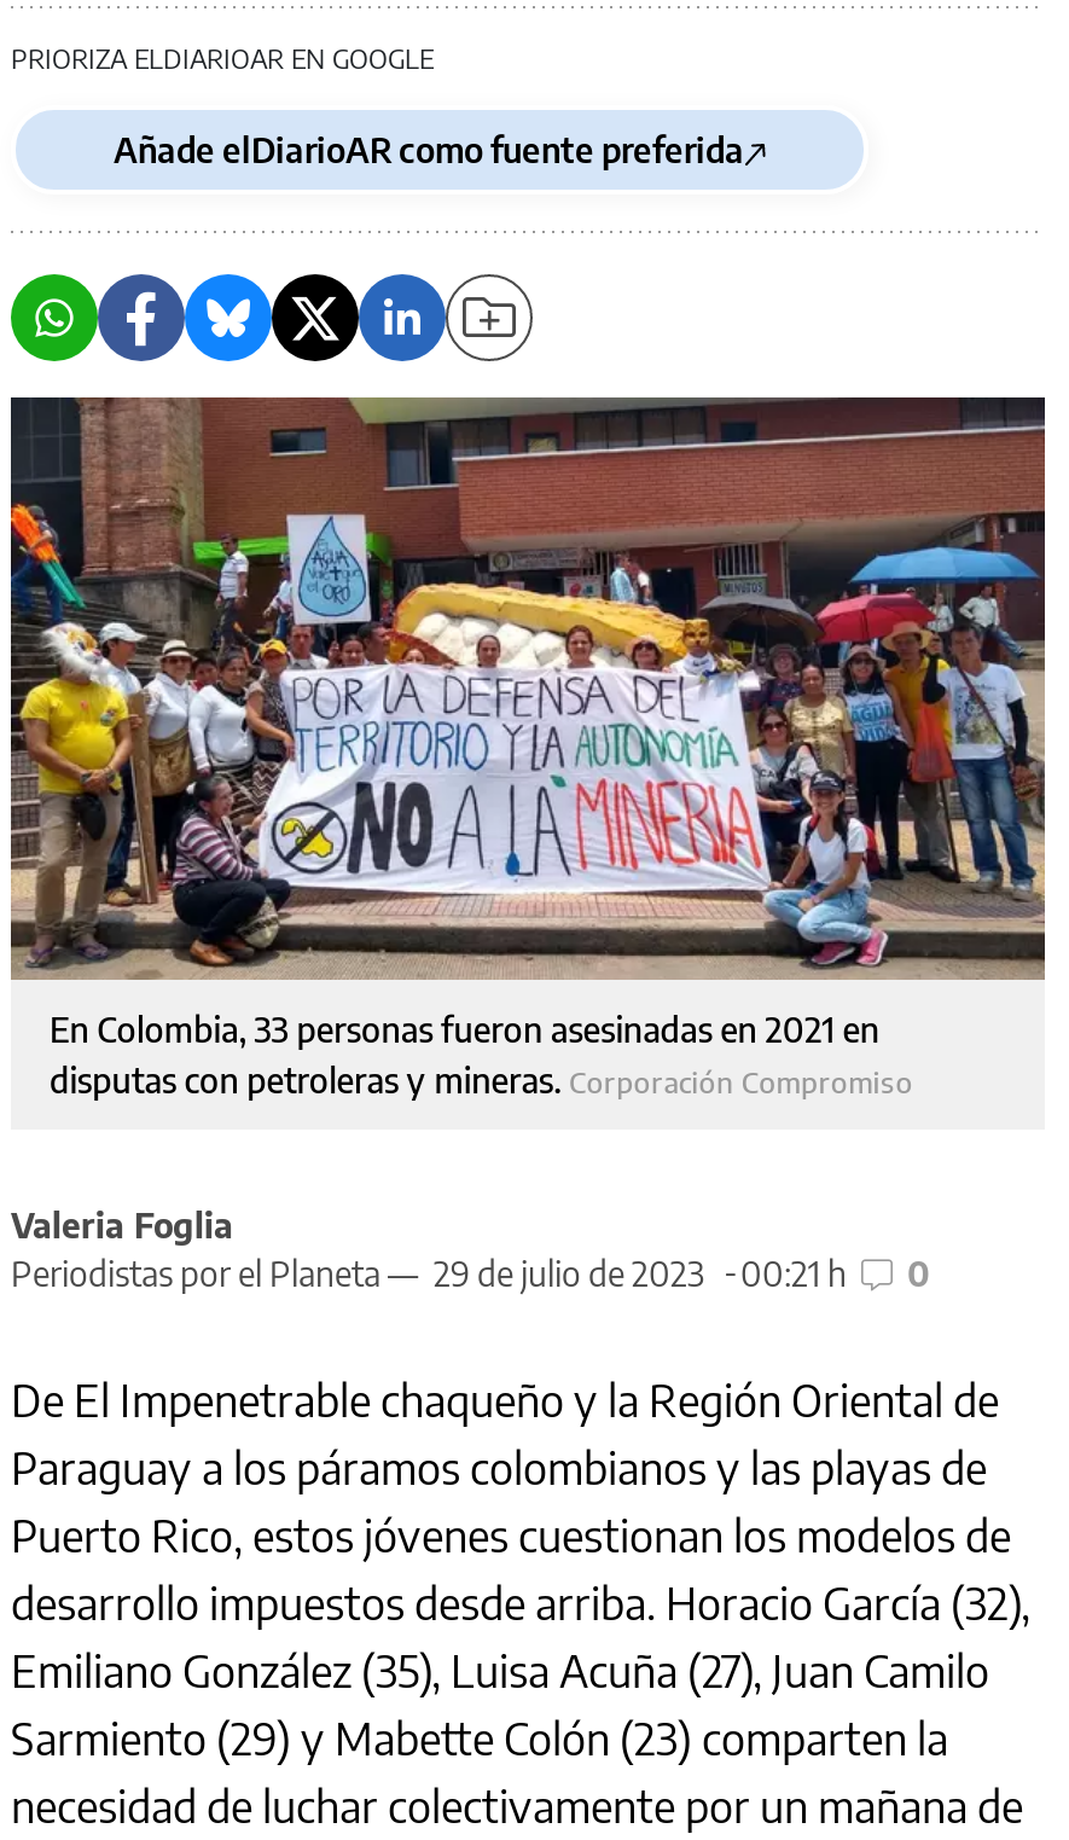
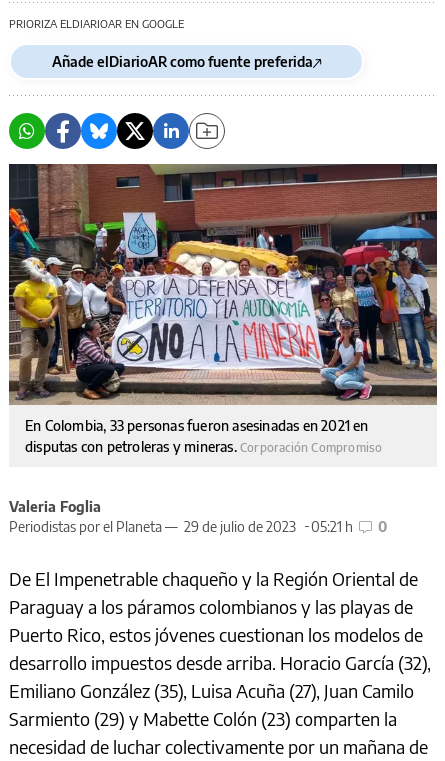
- Periodistas por el Planeta — 29 de julio de 2023 00:21 h 0
+ Periodistas por el Planeta — 29 de julio de 2023 05:21 h 0
